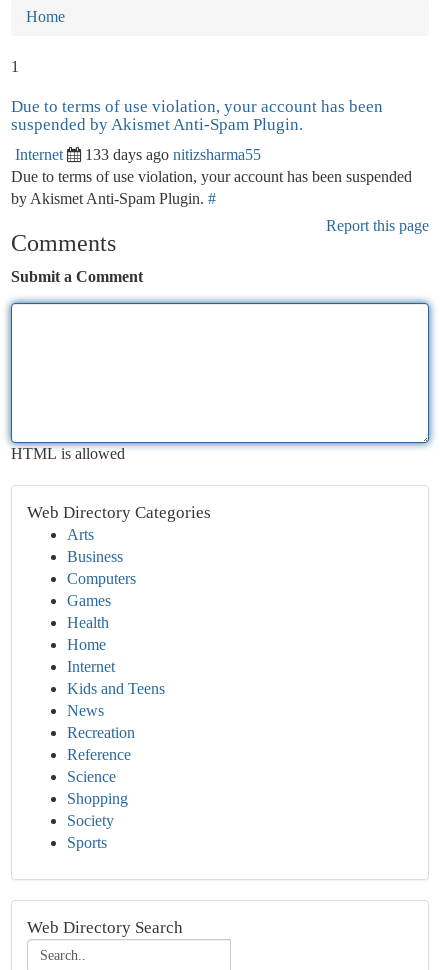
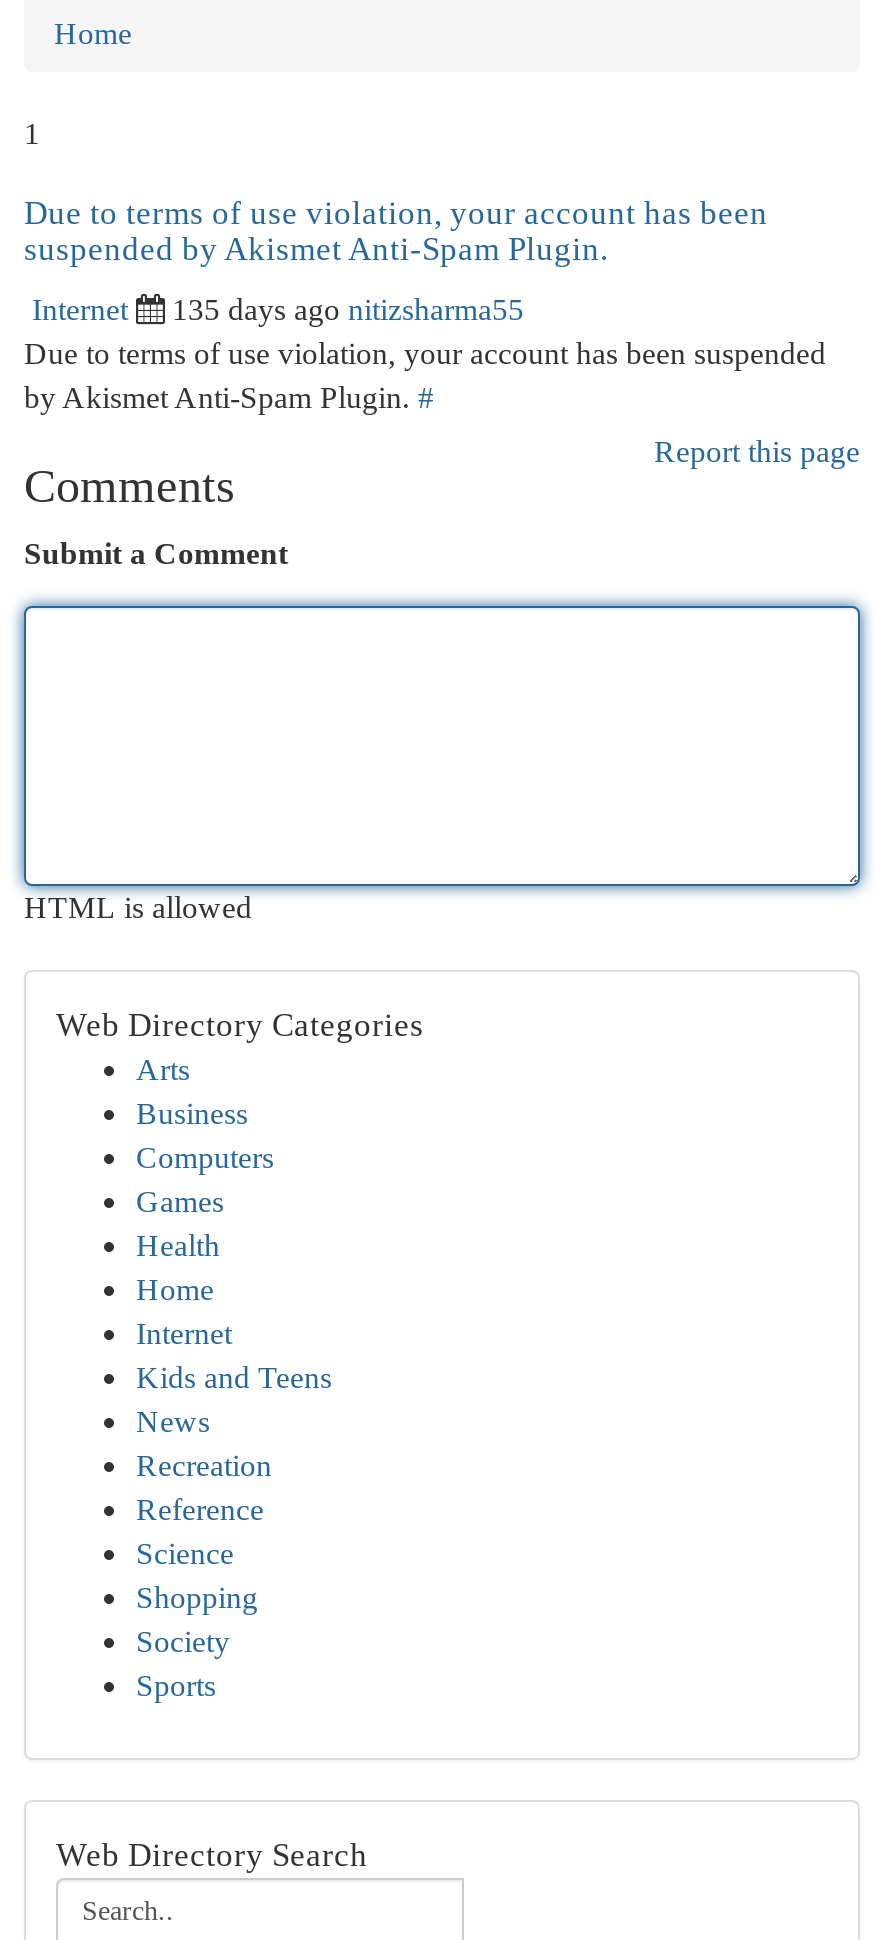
- 133 days ago nitizsharma55
+ 135 days ago nitizsharma55
